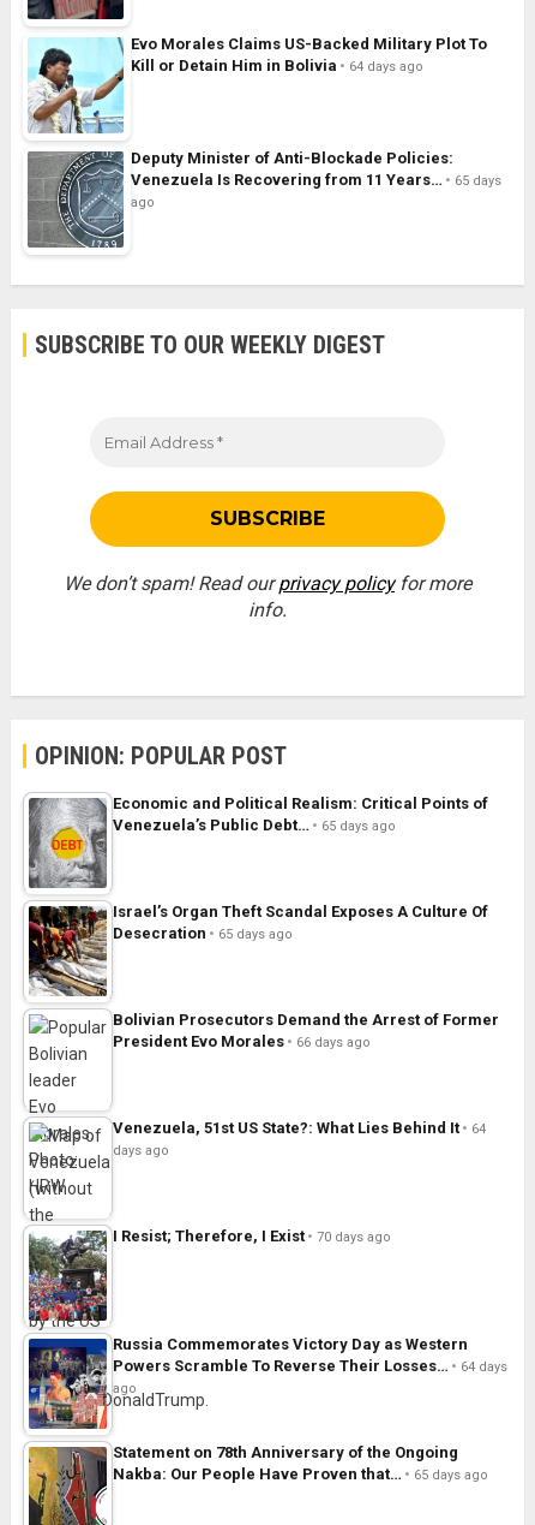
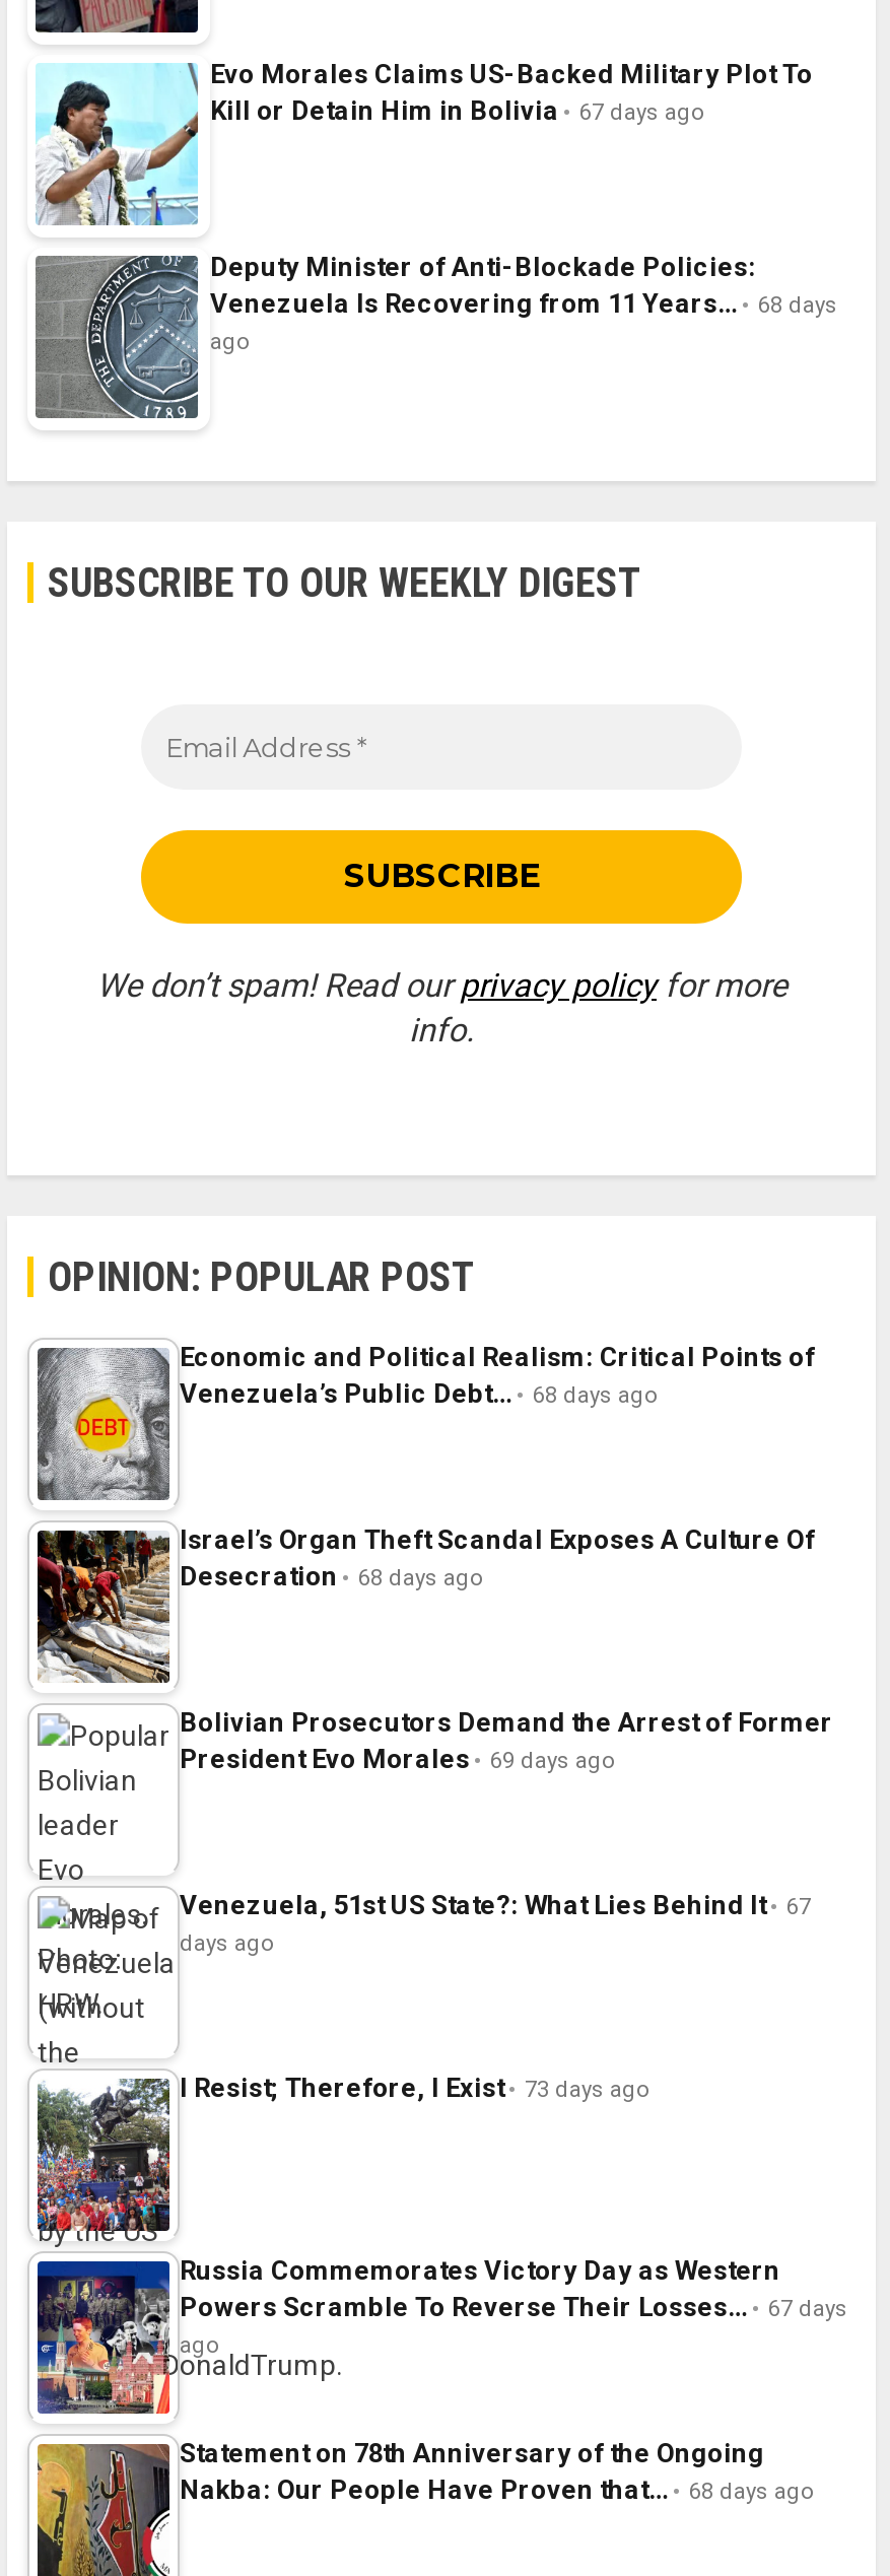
- Kill or Detain Him in Bolivia 64 days ago
+ Kill or Detain Him in Bolivia 67 days ago

- Venezuela Is Recovering from 11 Years… 65 days
+ Venezuela Is Recovering from 11 Years… 68 days

- Venezuela’s Public Debt… 65 days ago
+ Venezuela’s Public Debt… 68 days ago

- Desecration 65 days ago
+ Desecration 68 days ago

- President Evo Morales 66 days ago
+ President Evo Morales 69 days ago

- Venezuela, 51st US State?: What Lies Behind It 64
+ Venezuela, 51st US State?: What Lies Behind It 67

- I Resist; Therefore, I Exist 70 days ago
+ I Resist; Therefore, I Exist 73 days ago

- Powers Scramble To Reverse Their Losses… 64 days
+ Powers Scramble To Reverse Their Losses… 67 days

- Nakba: Our People Have Proven that… 65 days ago
+ Nakba: Our People Have Proven that… 68 days ago
